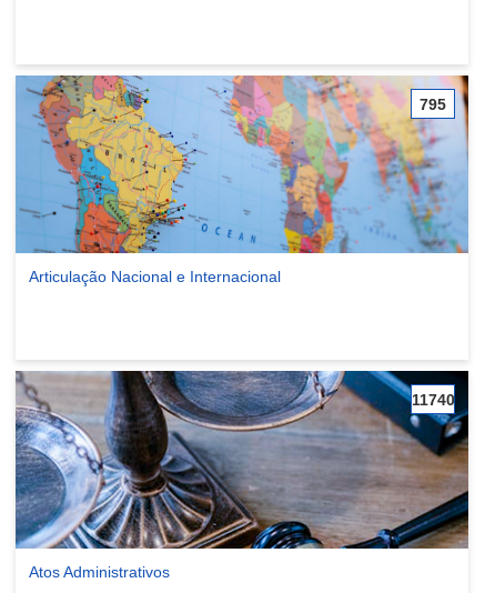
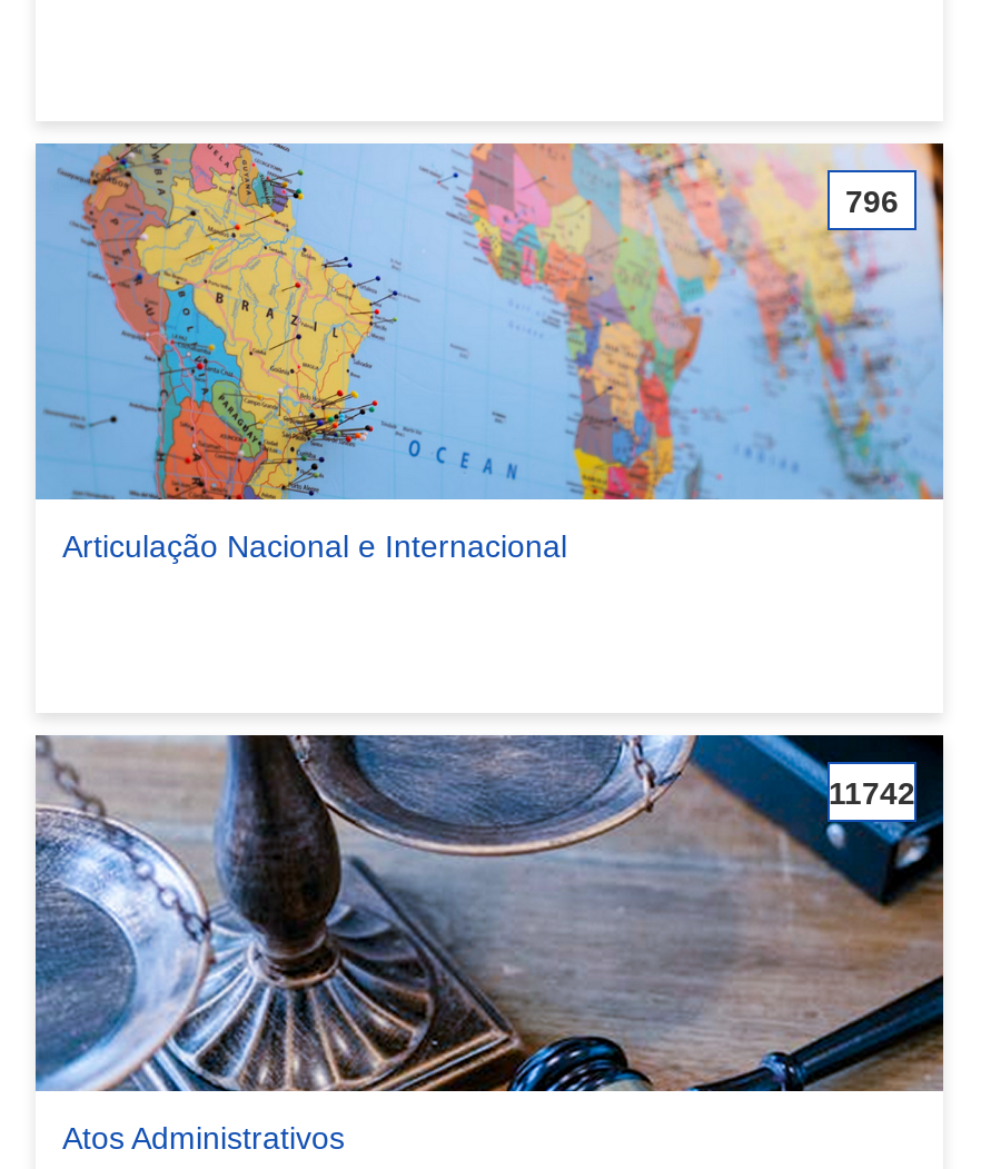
- 795
+ 796

- 11740
+ 11742
